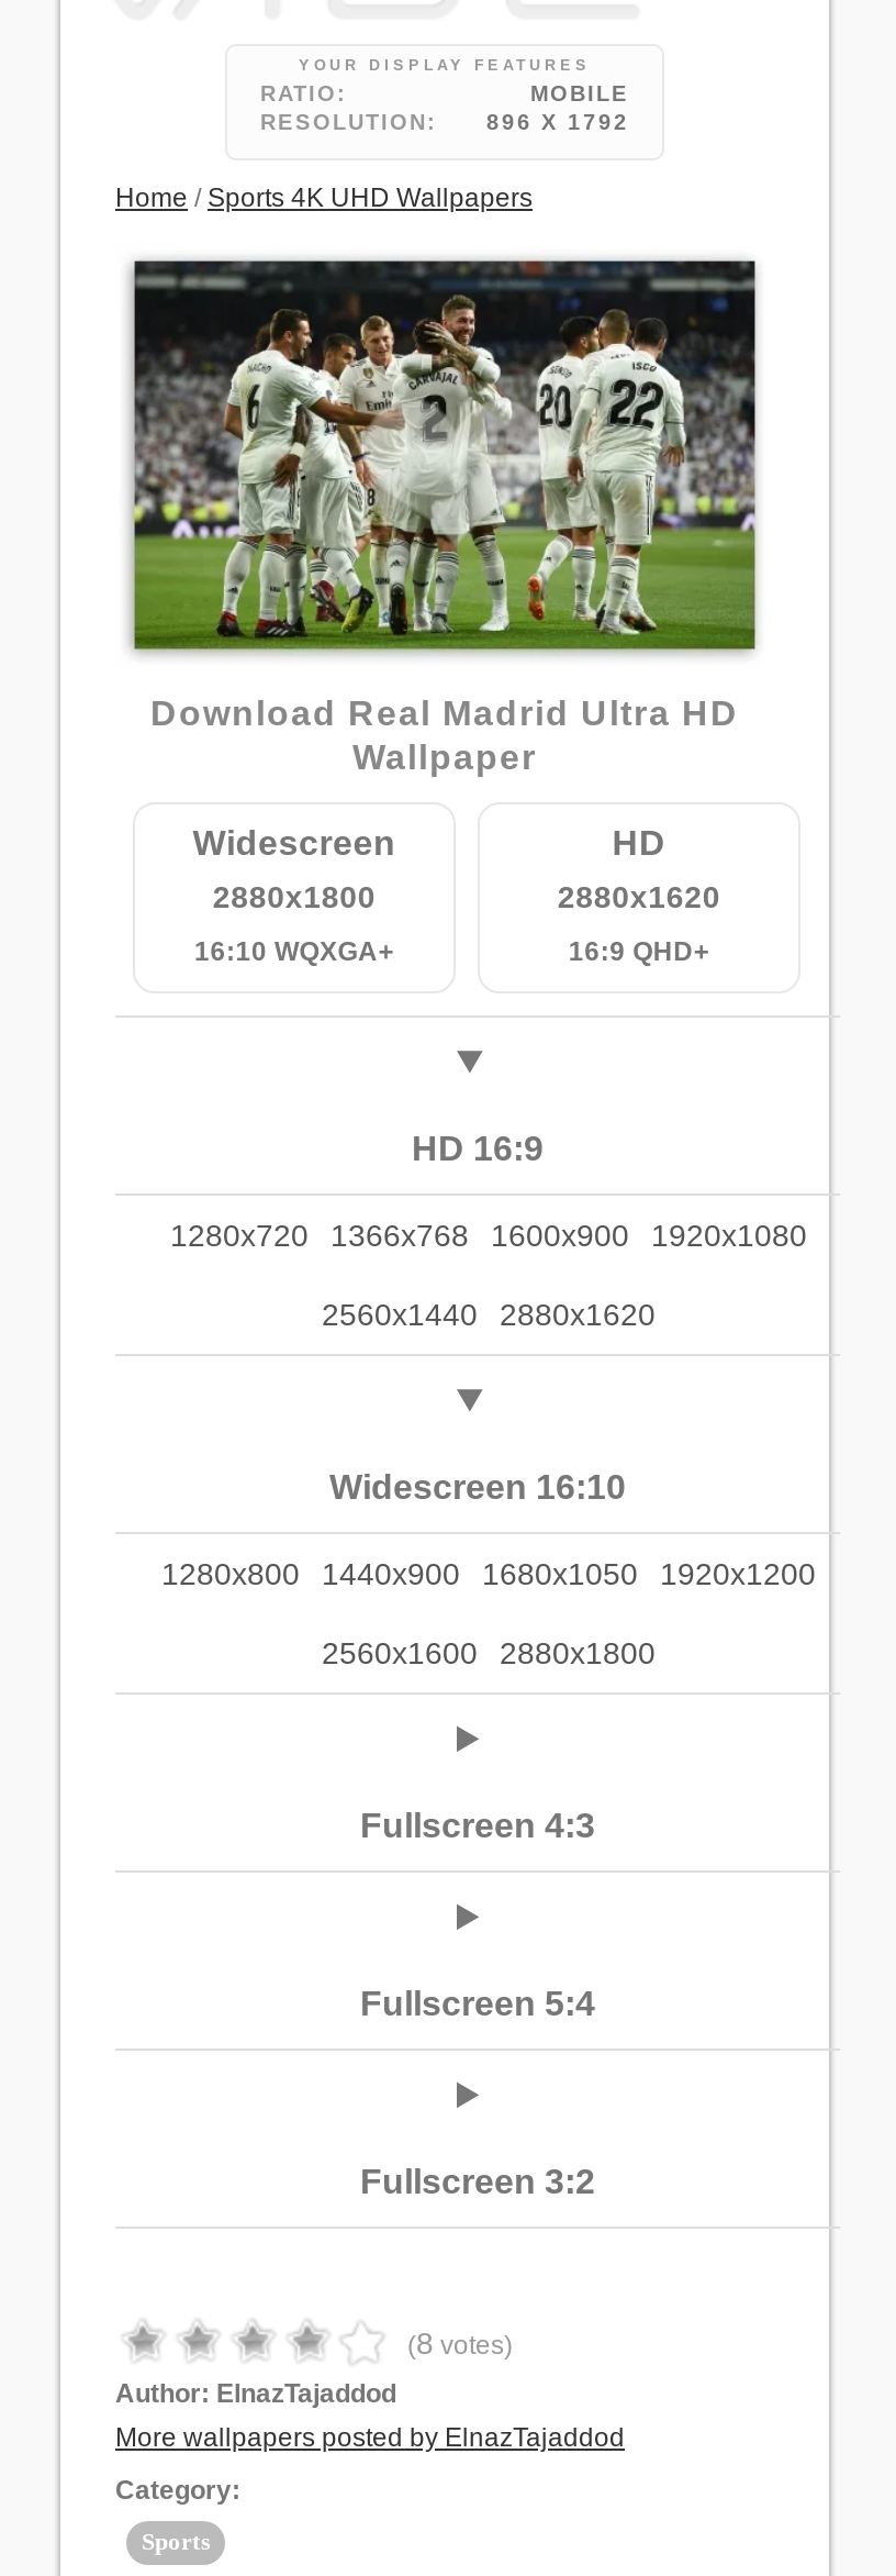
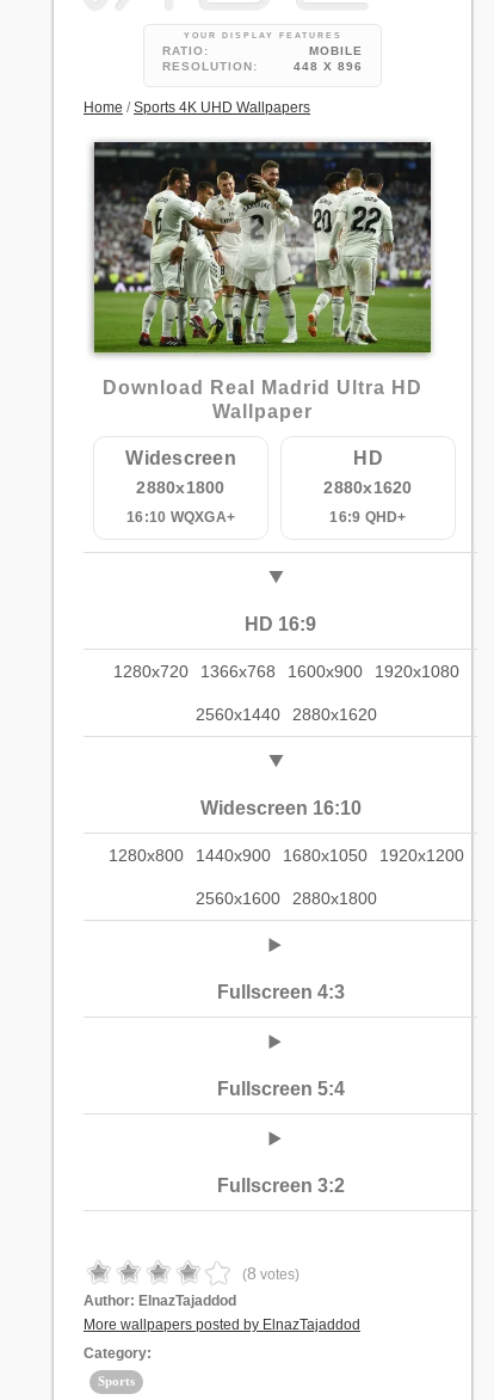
- 896 X 1792
+ 448 X 896
